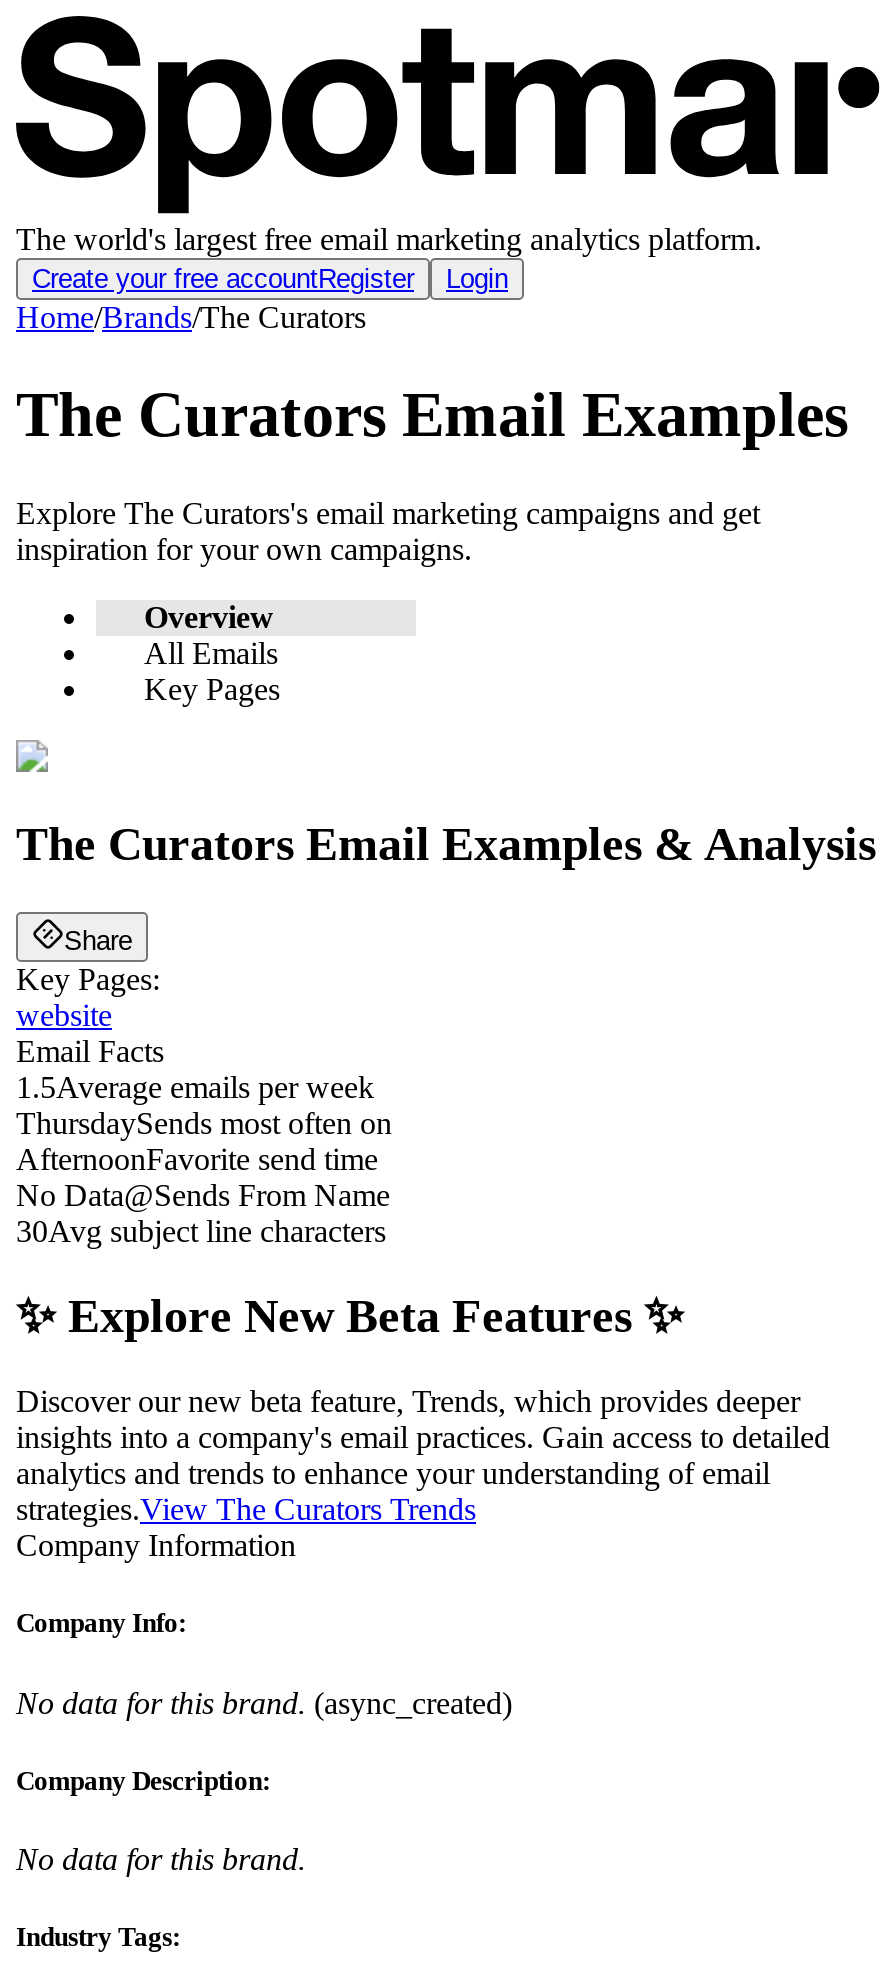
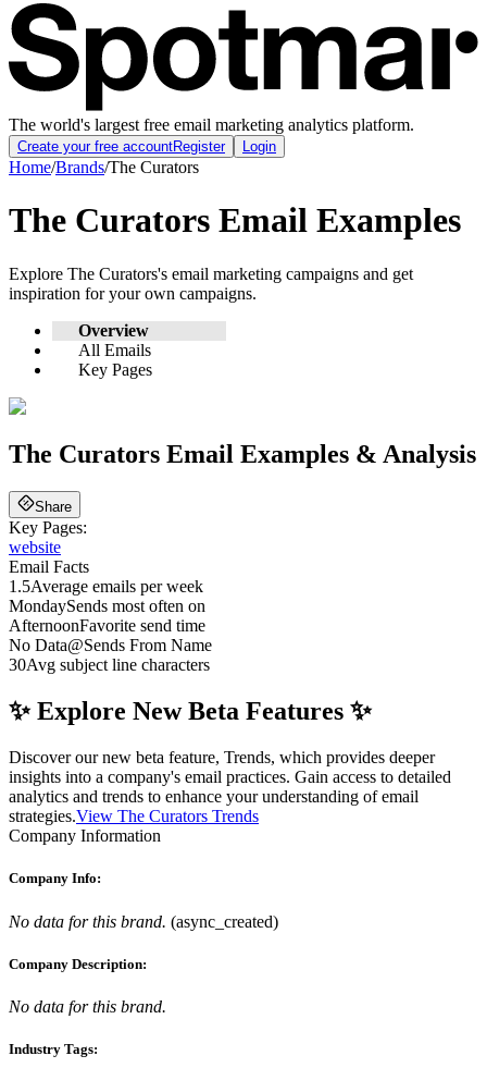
- ThursdaySends most often on
+ MondaySends most often on
